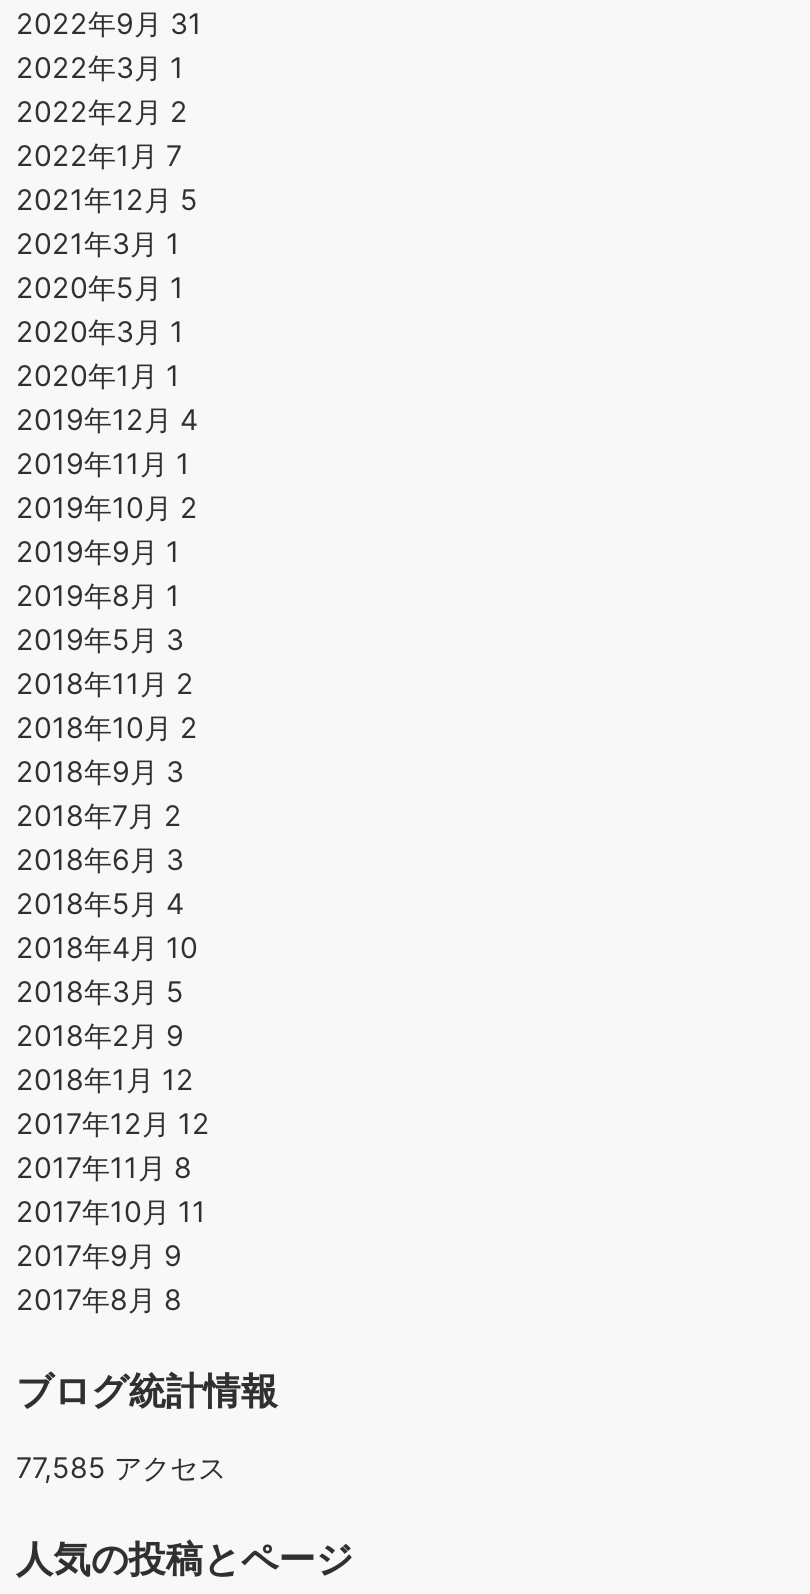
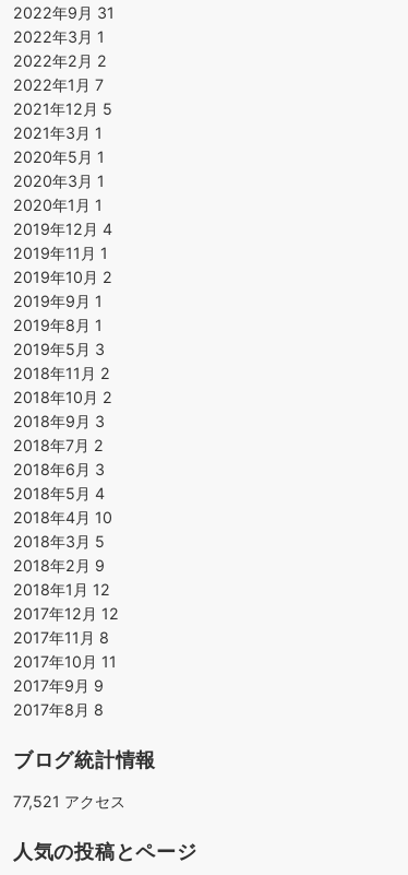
- 77,585 アクセス
+ 77,521 アクセス
